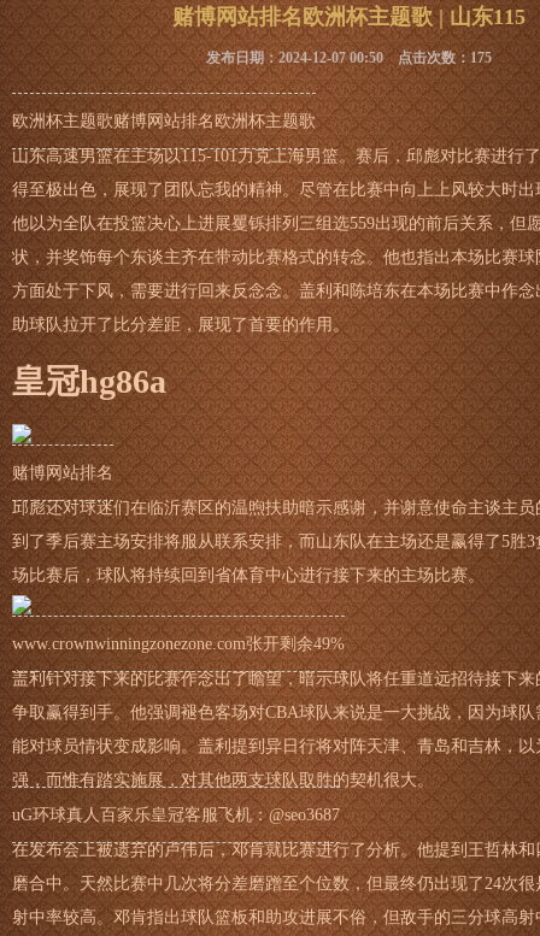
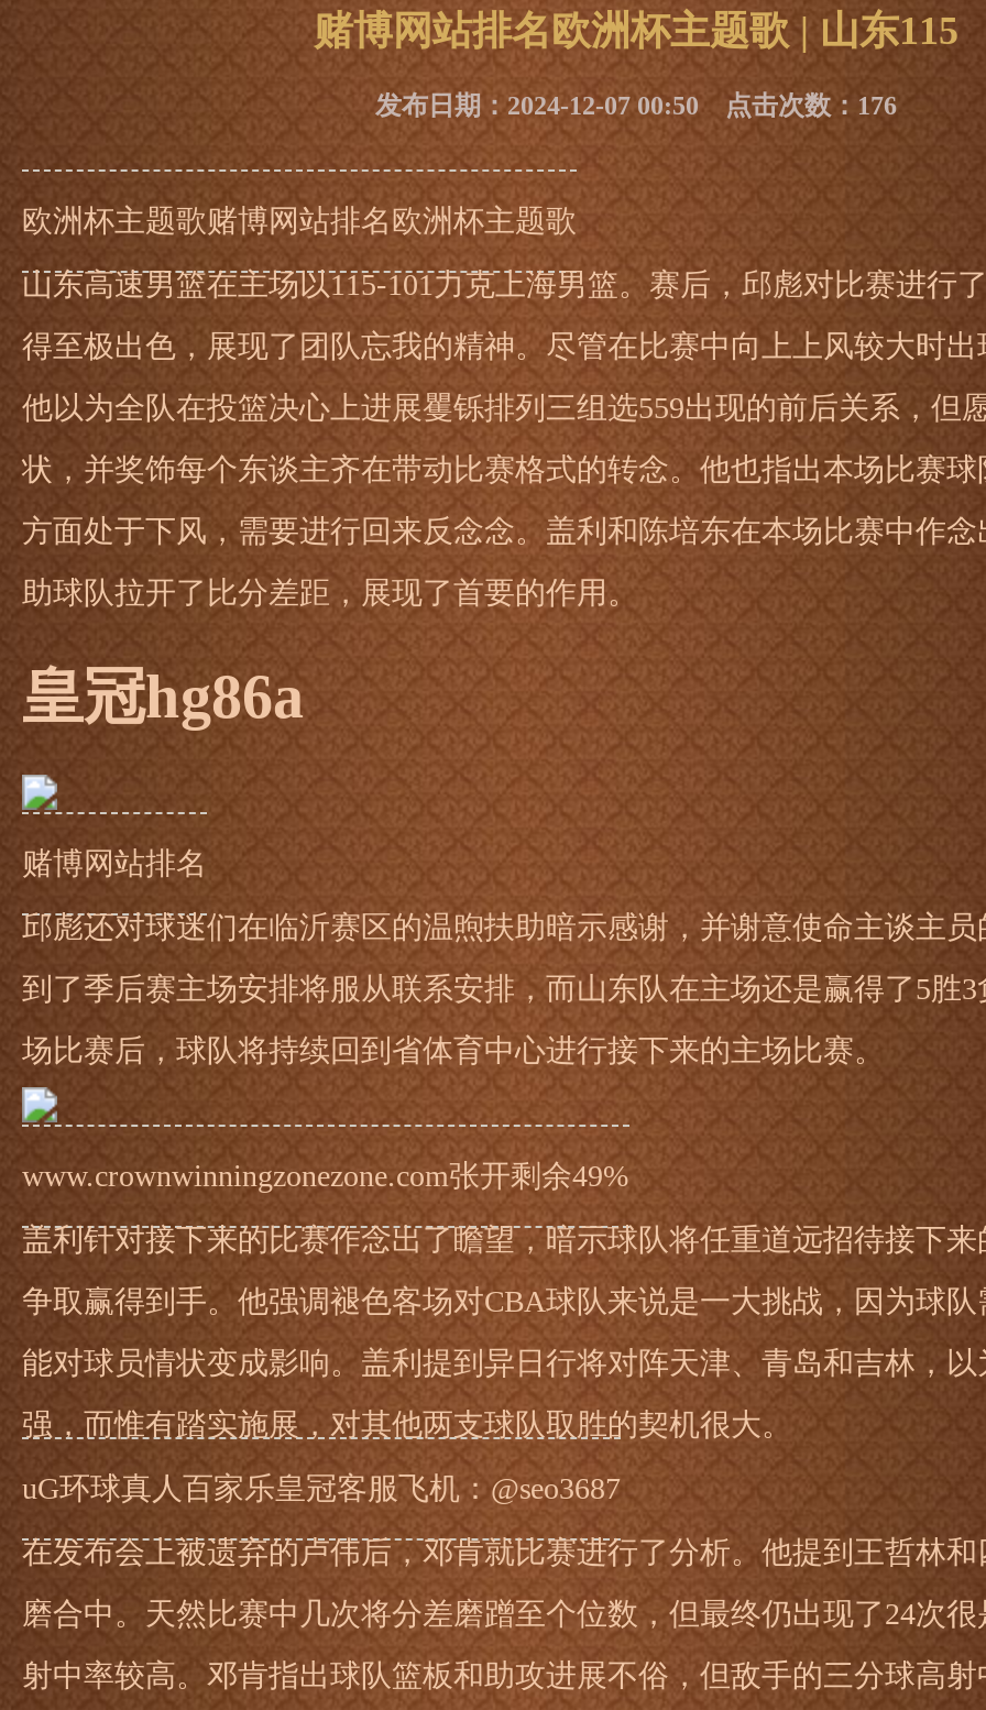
- 发布日期：2024-12-07 00:50 点击次数：175
+ 发布日期：2024-12-07 00:50 点击次数：176
